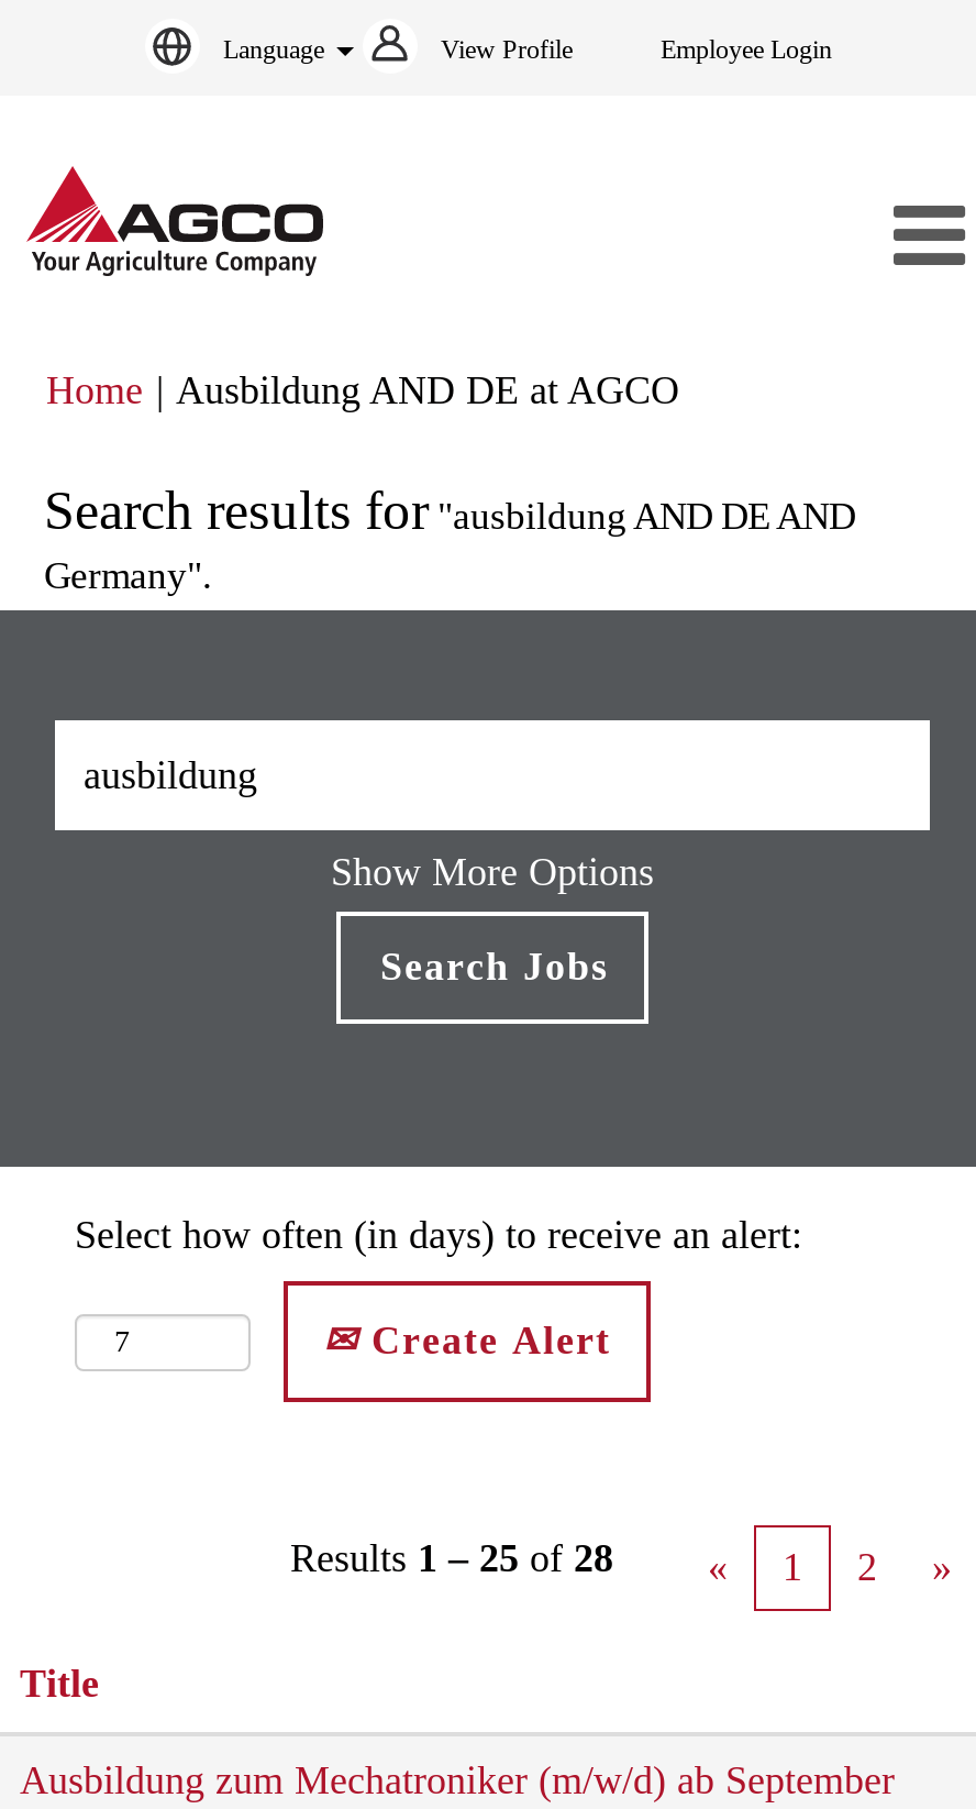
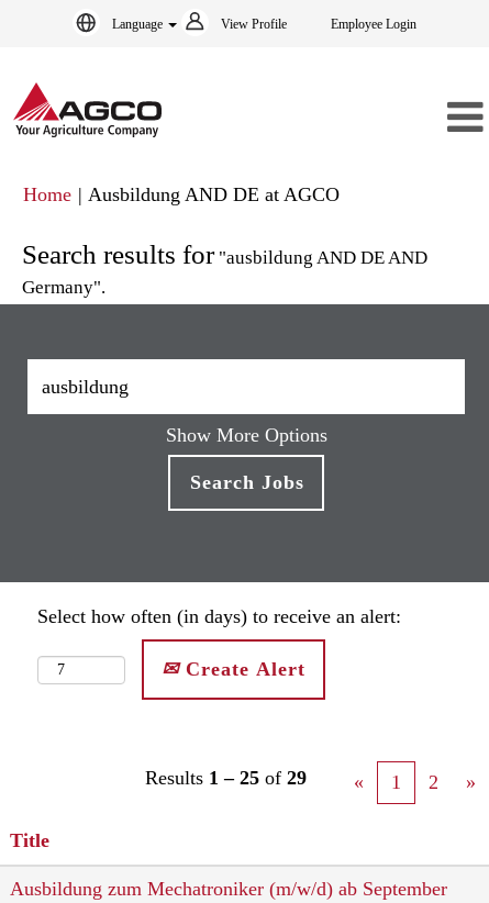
- Results 1 – 25 of 28
+ Results 1 – 25 of 29
